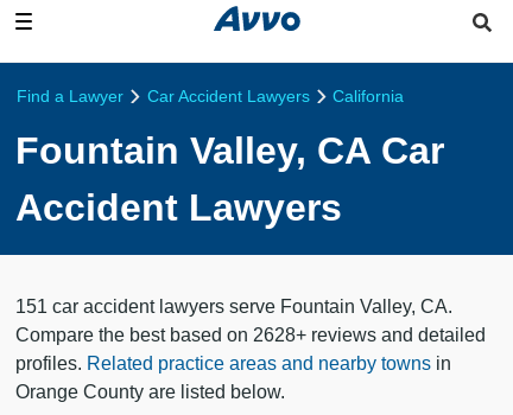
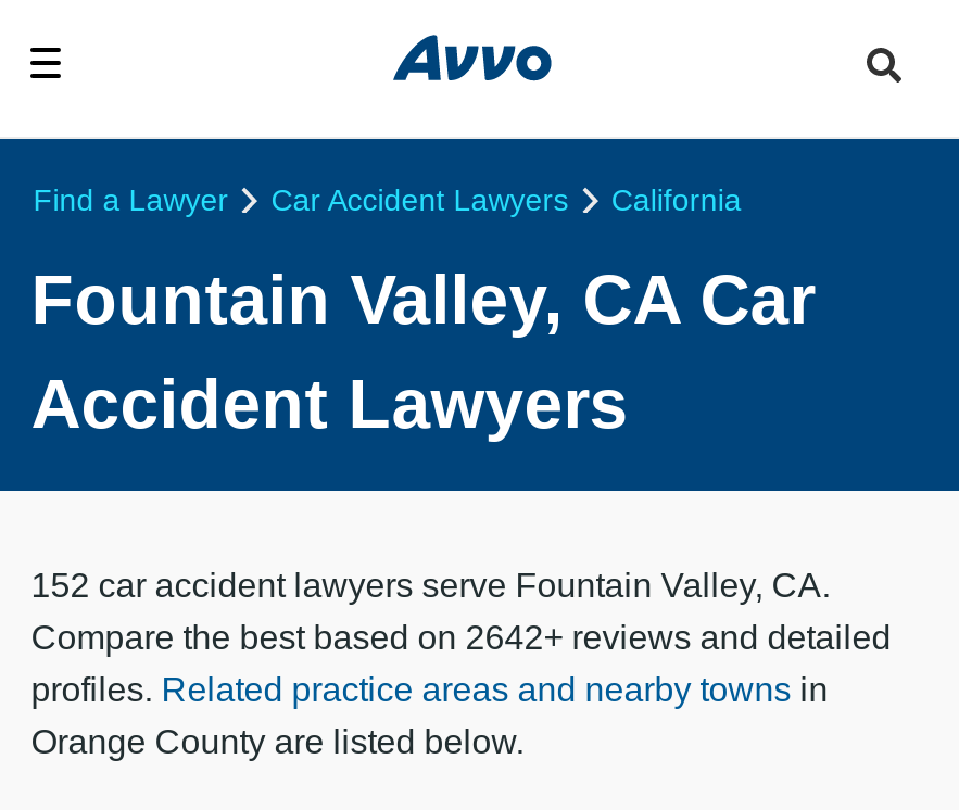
- 151 car accident lawyers serve Fountain Valley, CA.
+ 152 car accident lawyers serve Fountain Valley, CA.

- Compare the best based on 2628+ reviews and detailed
+ Compare the best based on 2642+ reviews and detailed
